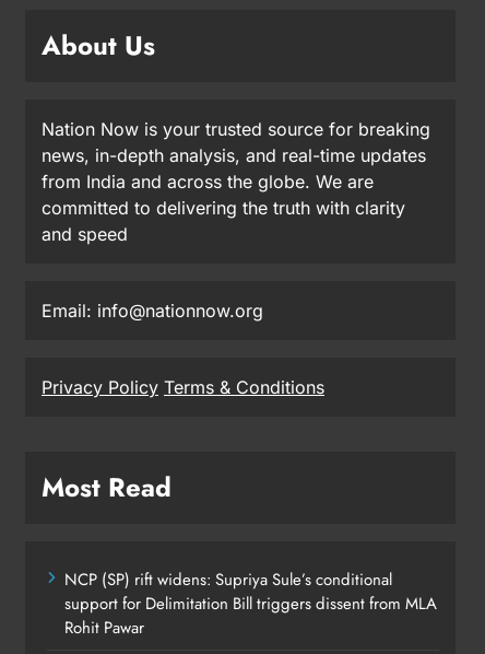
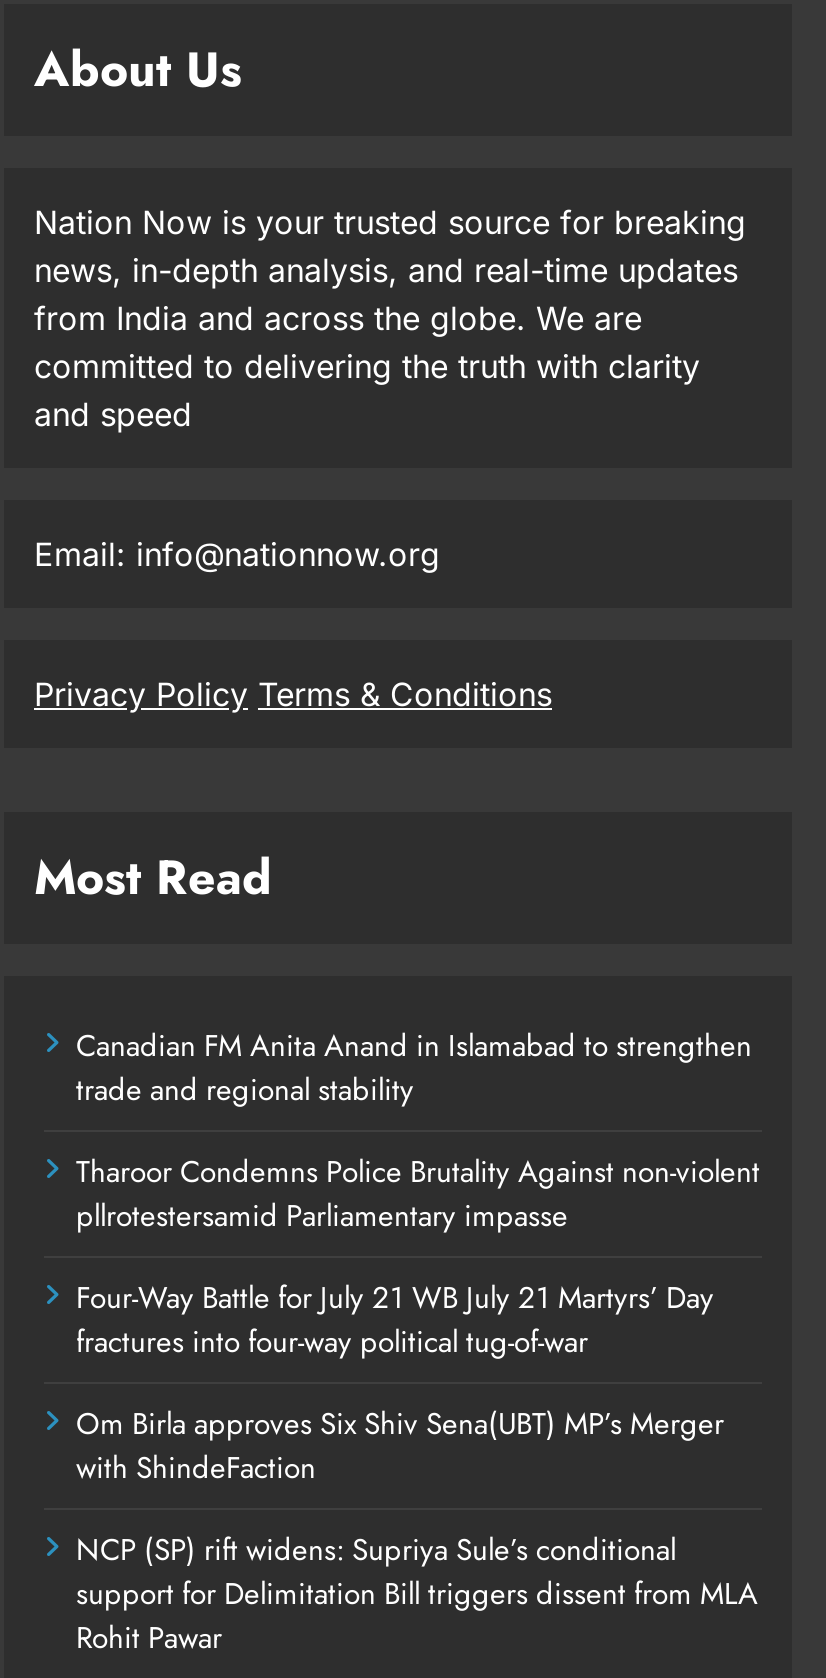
+ Canadian FM Anita Anand in Islamabad to strengthen
+ trade and regional stability
+ Tharoor Condemns Police Brutality Against non-violent
+ pllrotestersamid Parliamentary impasse
+ Four-Way Battle for July 21 WB July 21 Martyrs’ Day
+ fractures into four-way political tug-of-war
+ Om Birla approves Six Shiv Sena(UBT) MP’s Merger
+ with ShindeFaction
